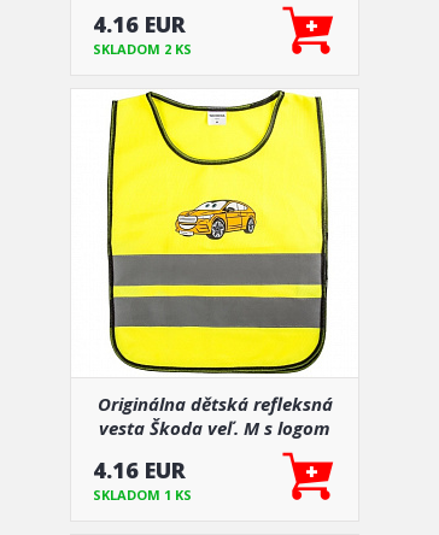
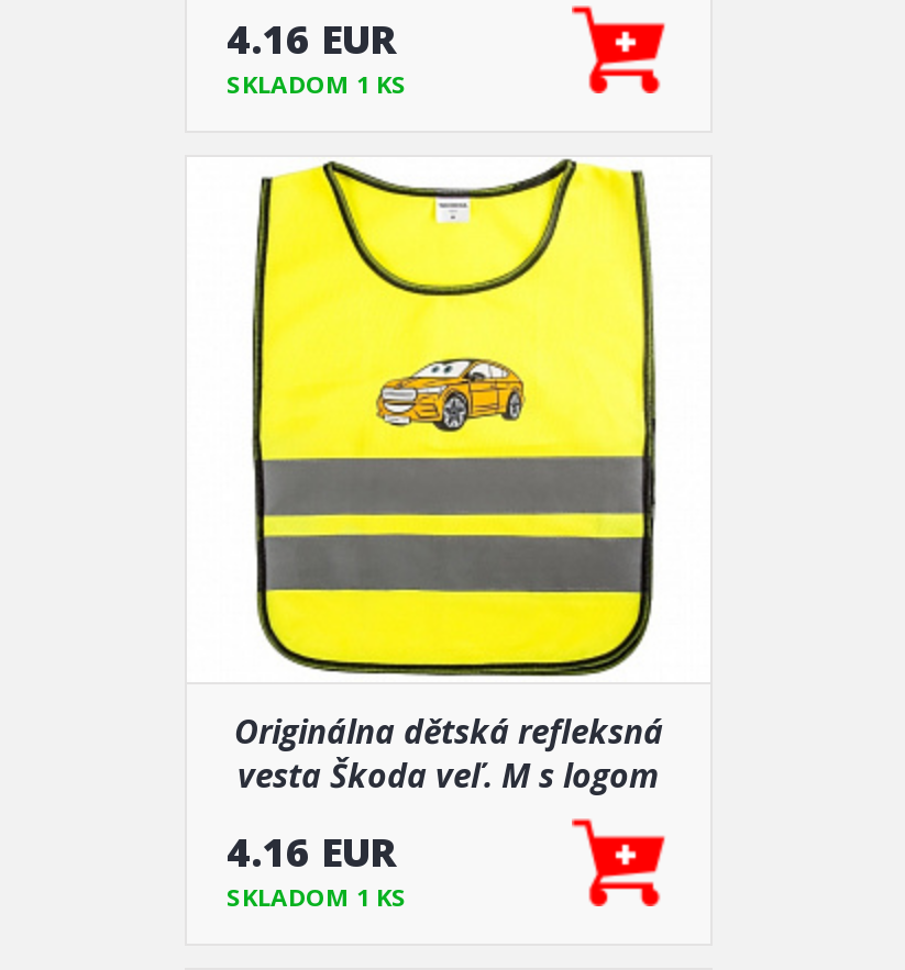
- SKLADOM 2 KS
+ SKLADOM 1 KS
